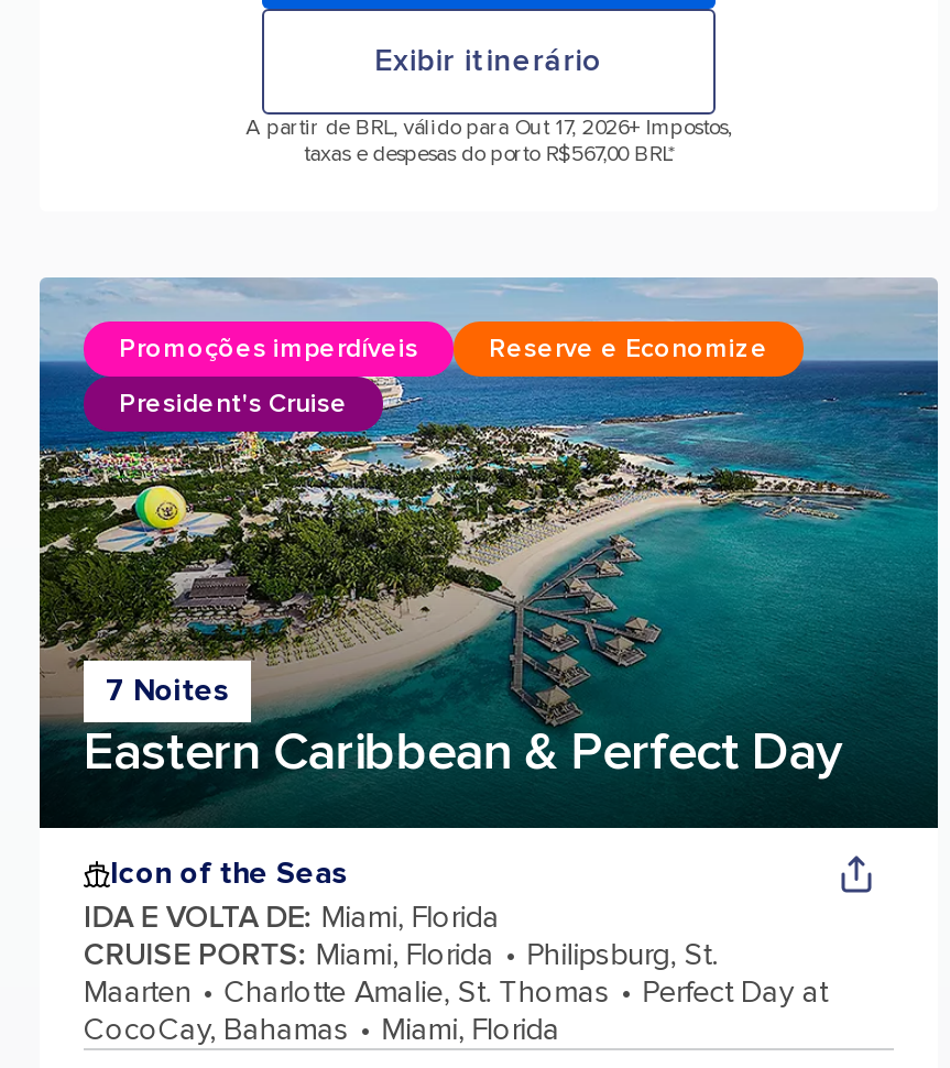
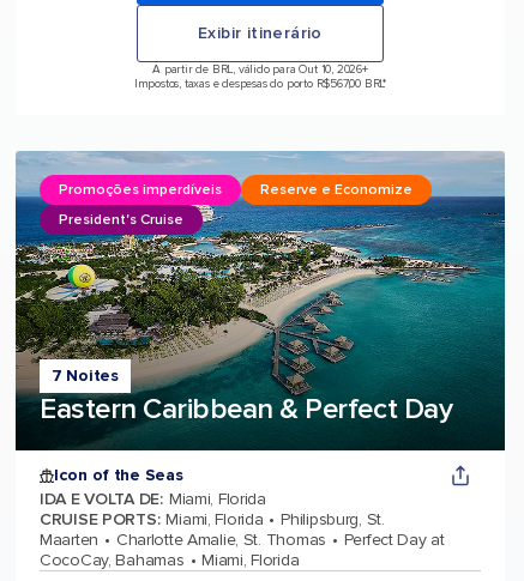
- A partir de BRL, válido para Out 17, 2026+ Impostos,
- taxas e despesas do porto R$567,00 BRL*
+ A partir de BRL, válido para Out 10, 2026+
+ Impostos, taxas e despesas do porto R$567,00 BRL*
